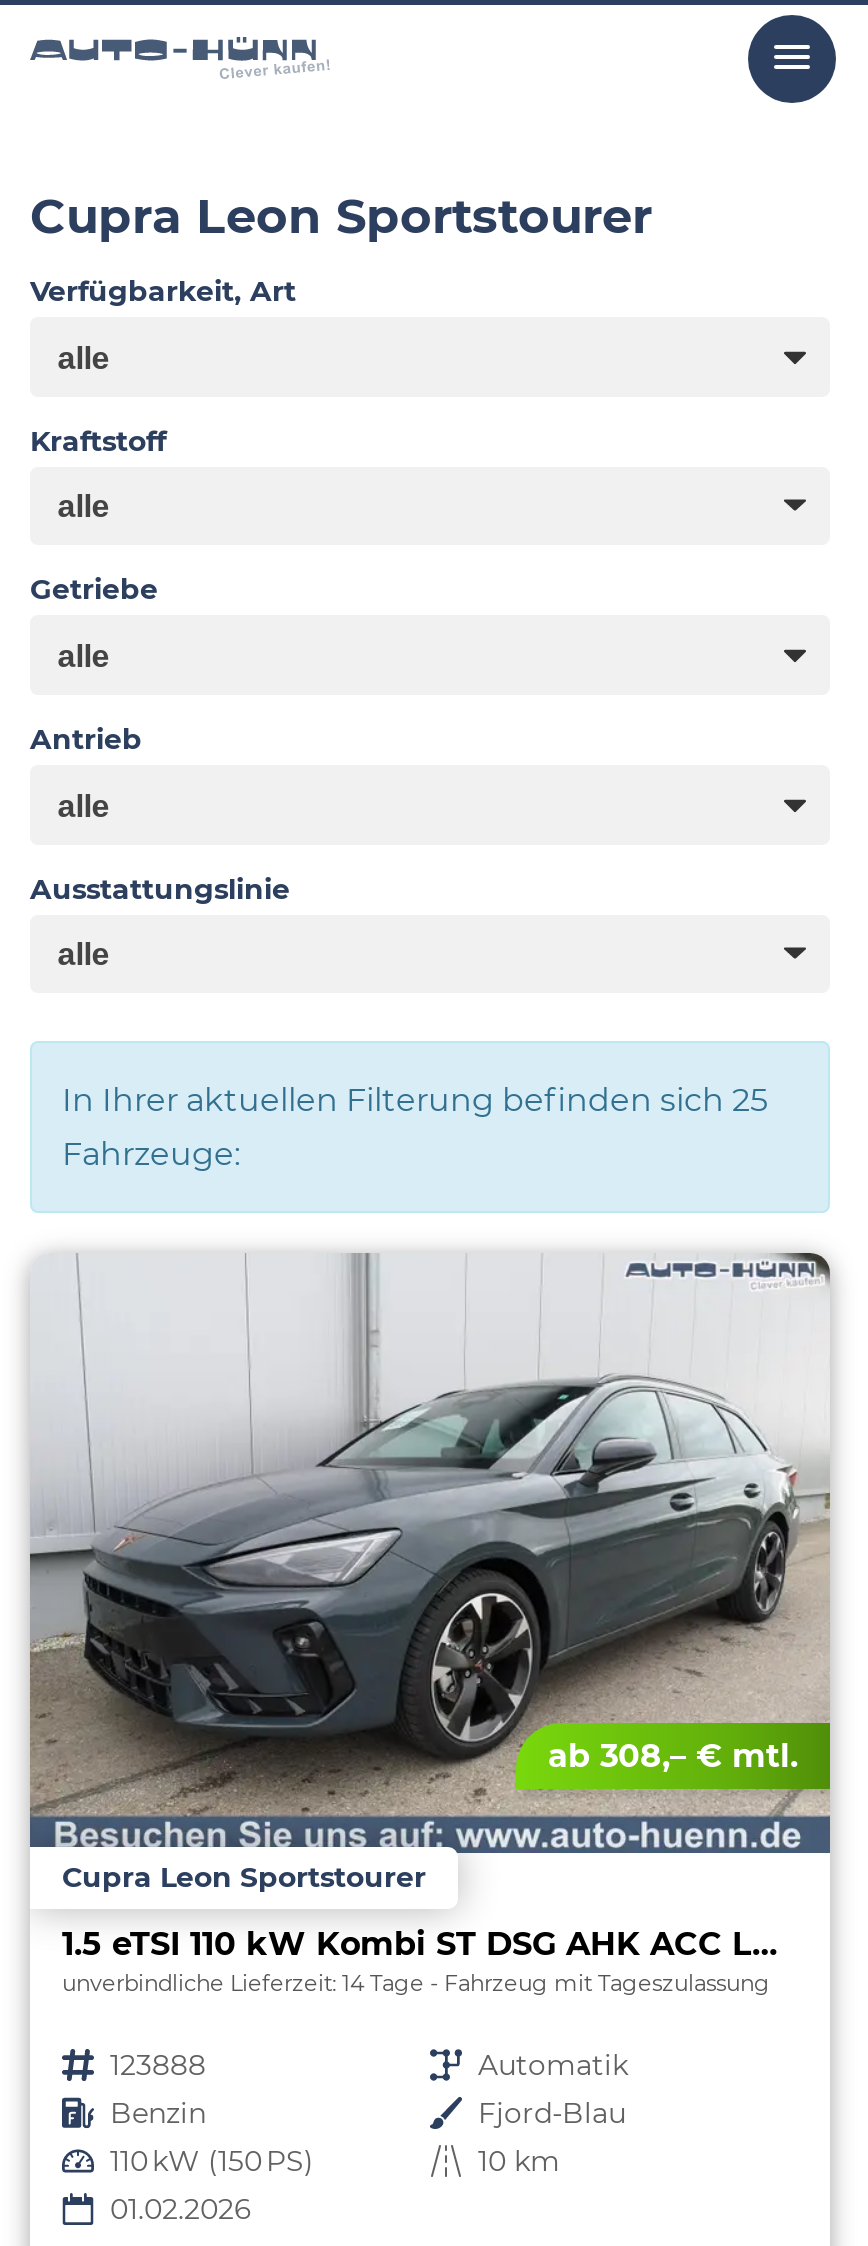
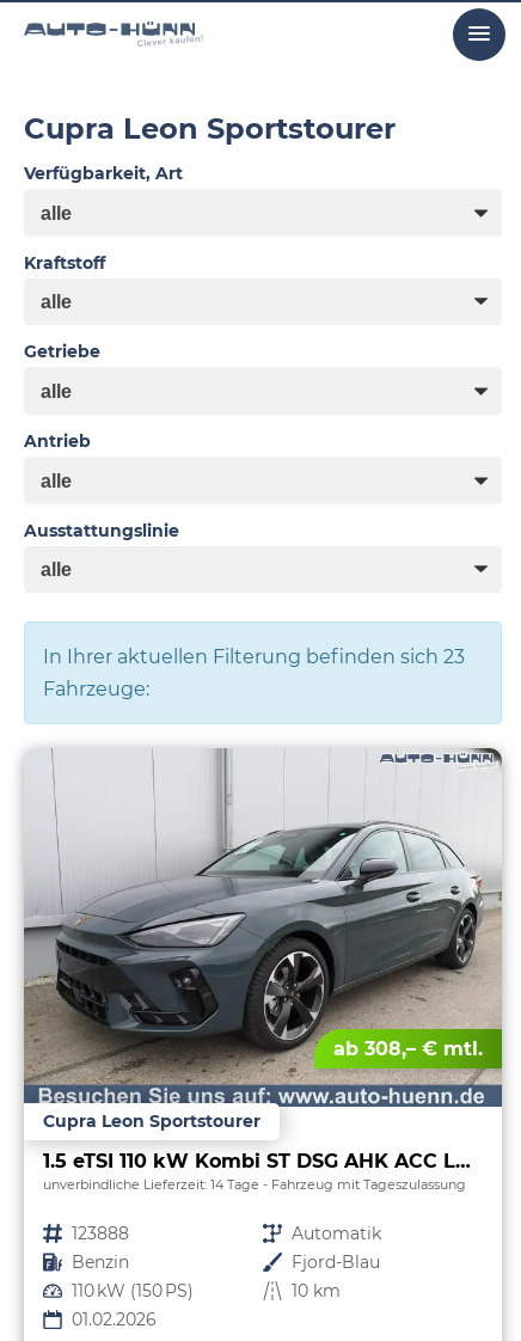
- In Ihrer aktuellen Filterung befinden sich 25
+ In Ihrer aktuellen Filterung befinden sich 23
